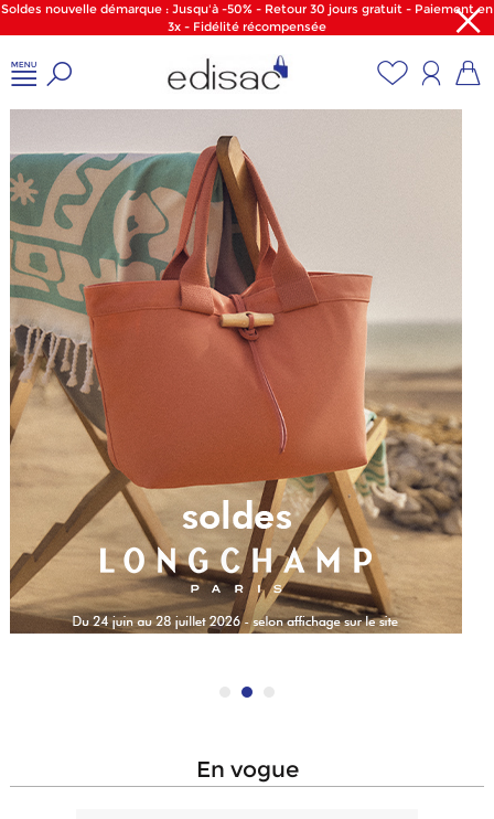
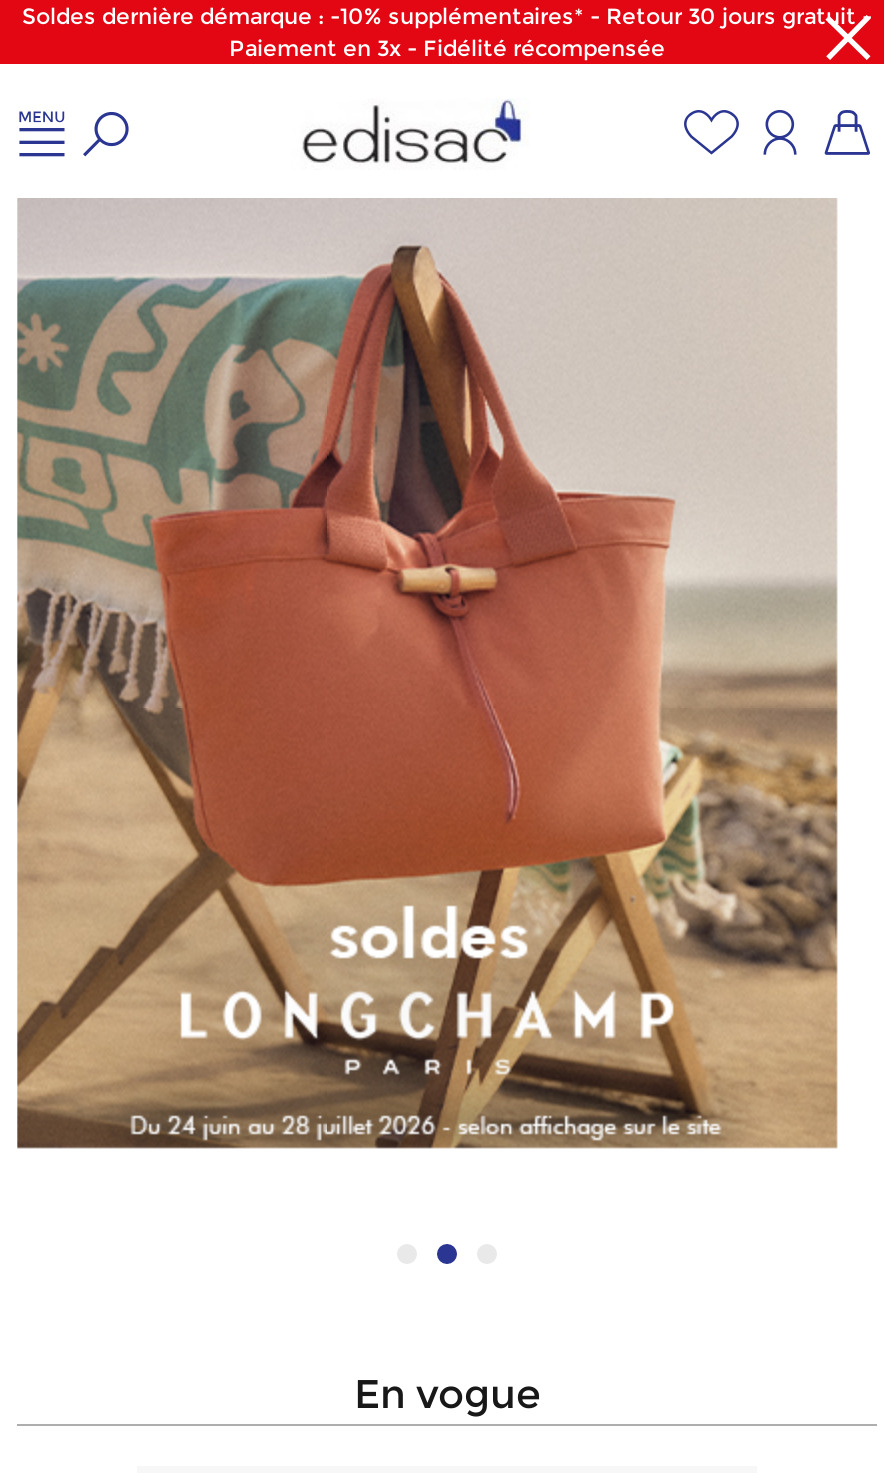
- Soldes nouvelle démarque : Jusqu'à -50% - Retour 30 jours gratuit - Paiement en
- 3x - Fidélité récompensée
+ Soldes dernière démarque : -10% supplémentaires* - Retour 30 jours gratuit -
+ Paiement en 3x - Fidélité récompensée
